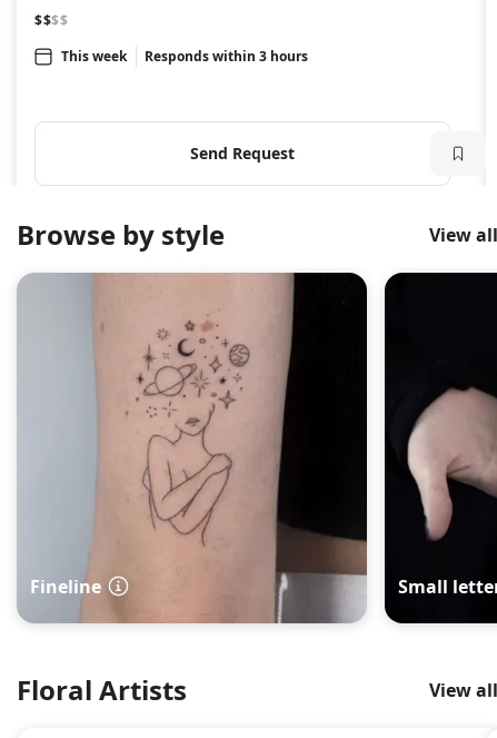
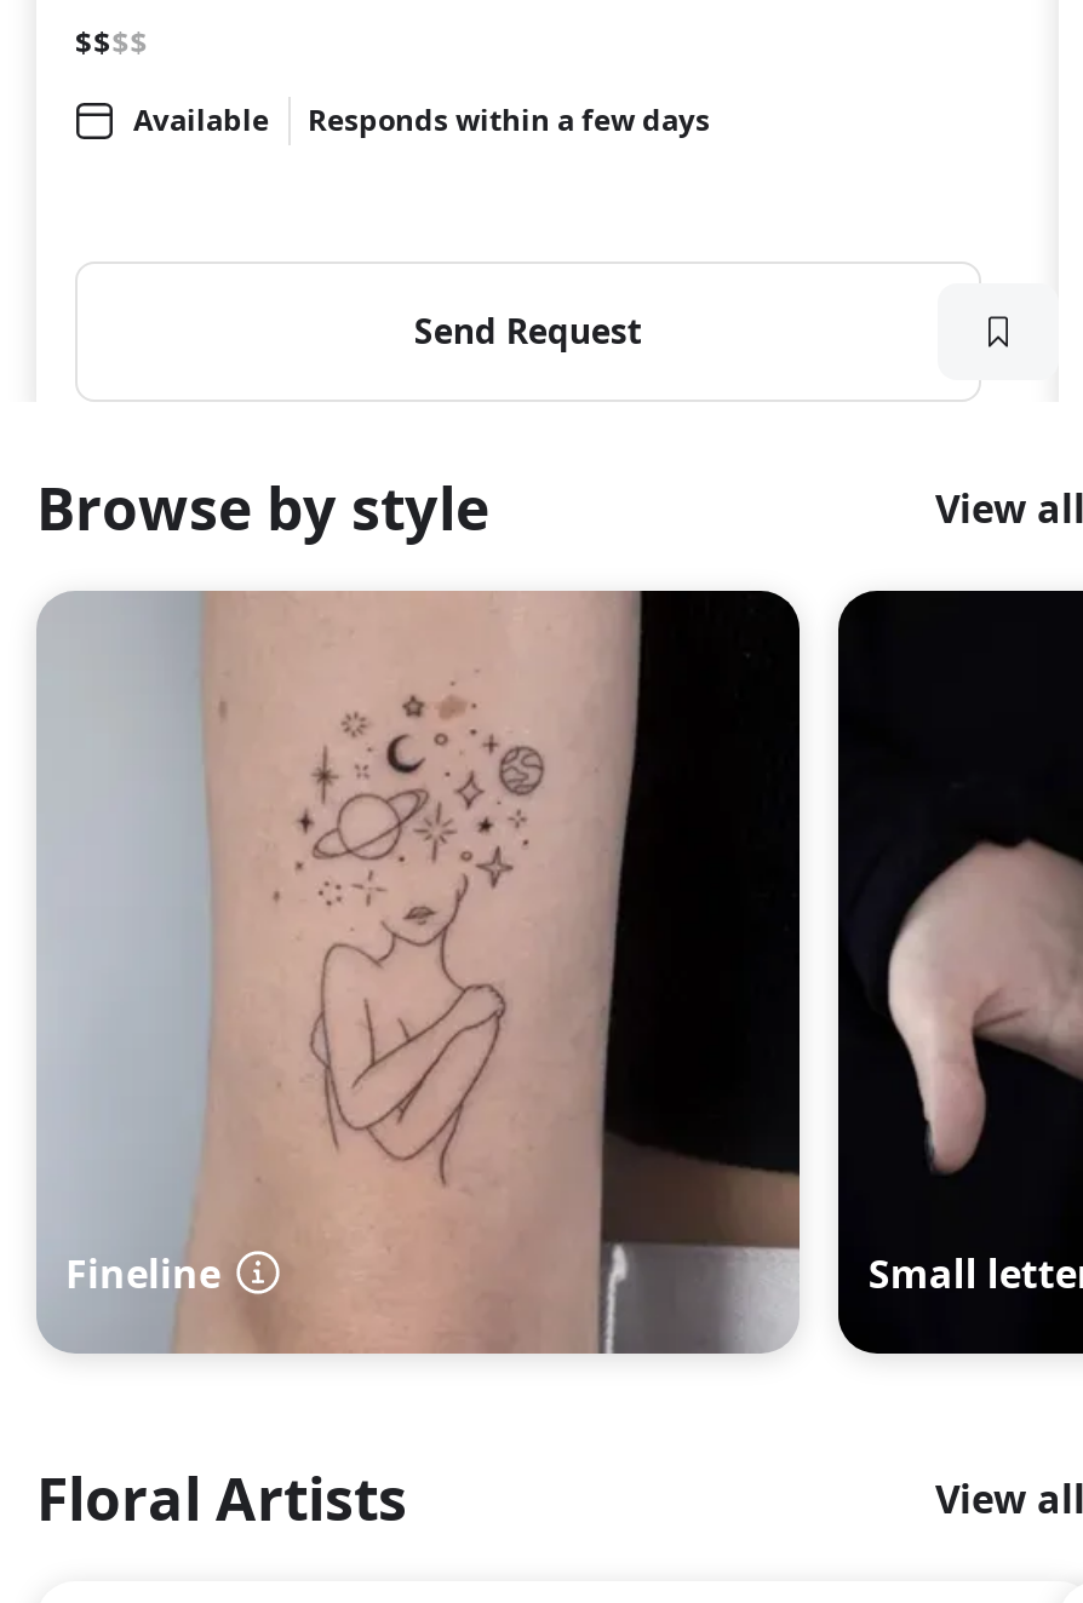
- This week
- Responds within 3 hours
+ Available
+ Responds within a few days
